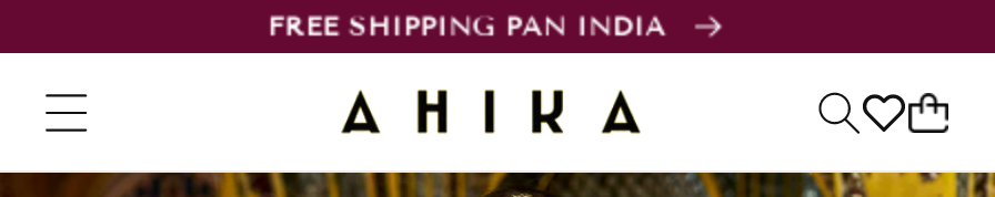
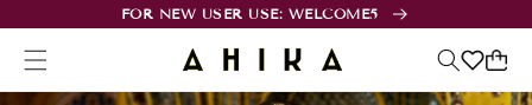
- FREE SHIPPING PAN INDIA
+ FOR NEW USER USE: WELCOME5
